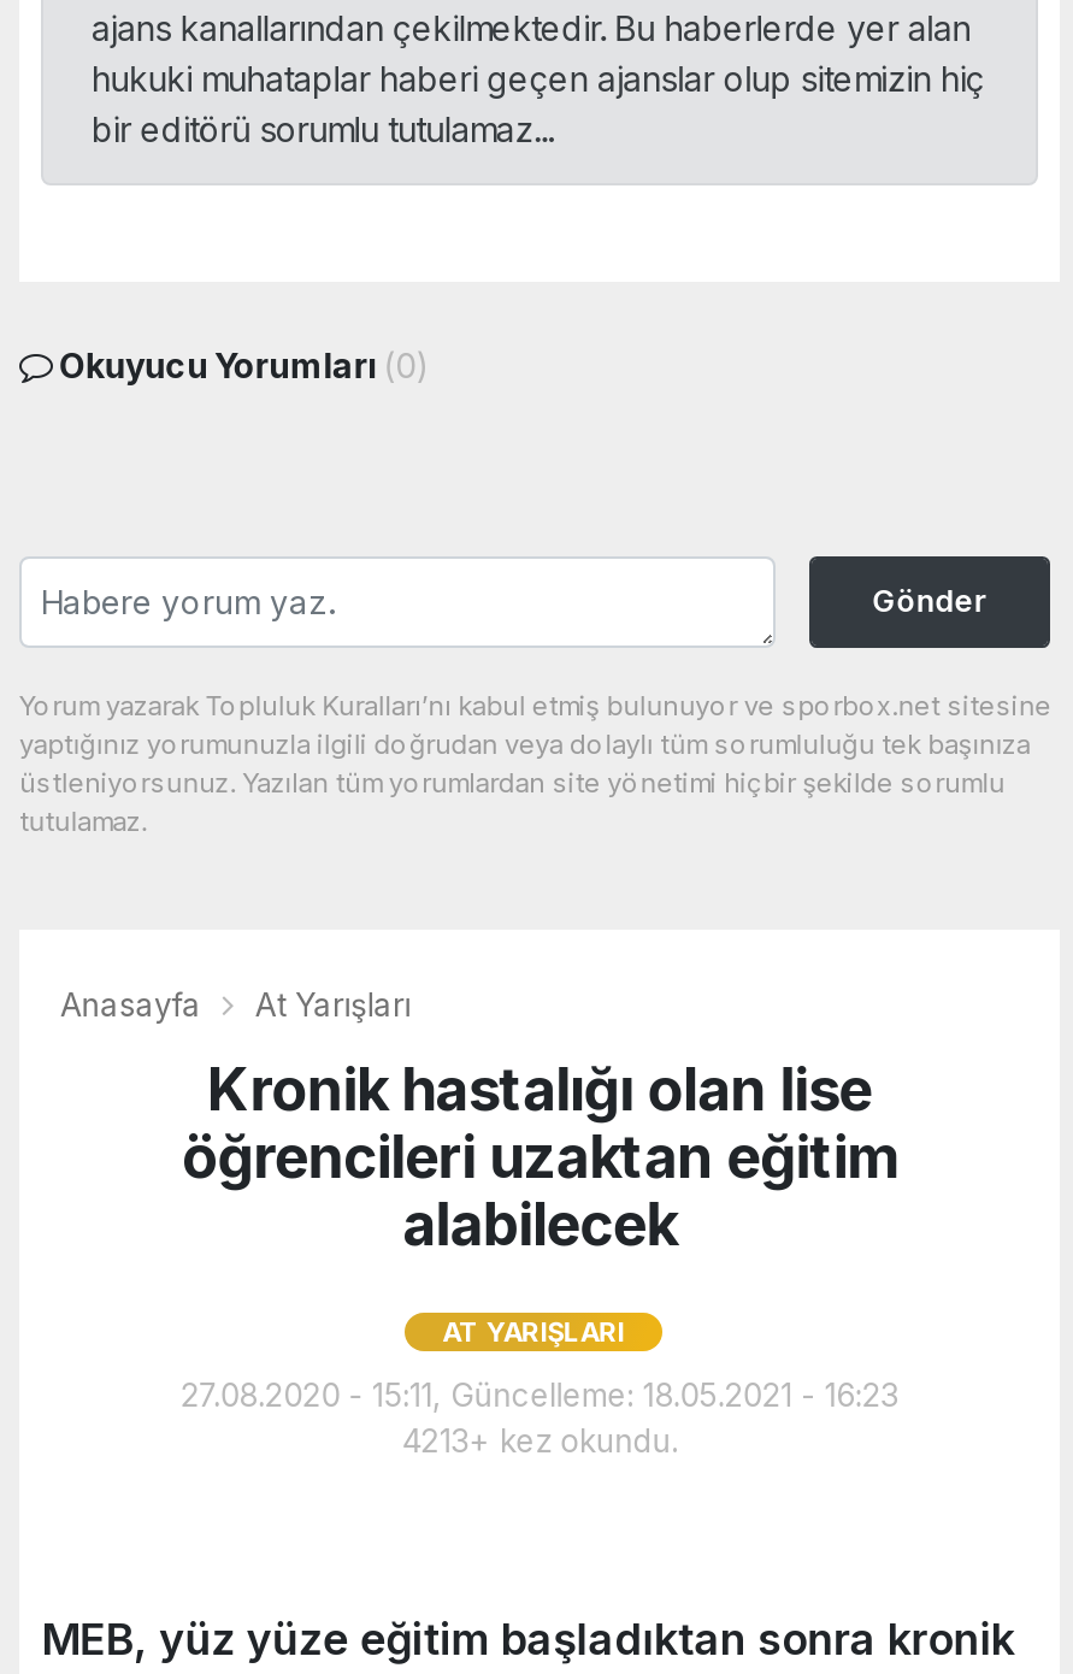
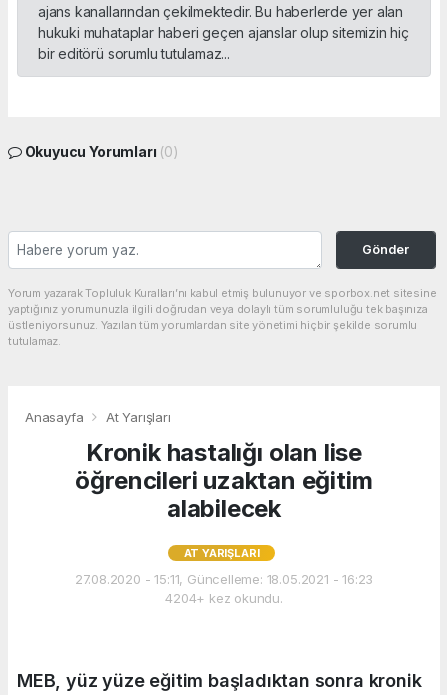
- 4213+ kez okundu.
+ 4204+ kez okundu.
